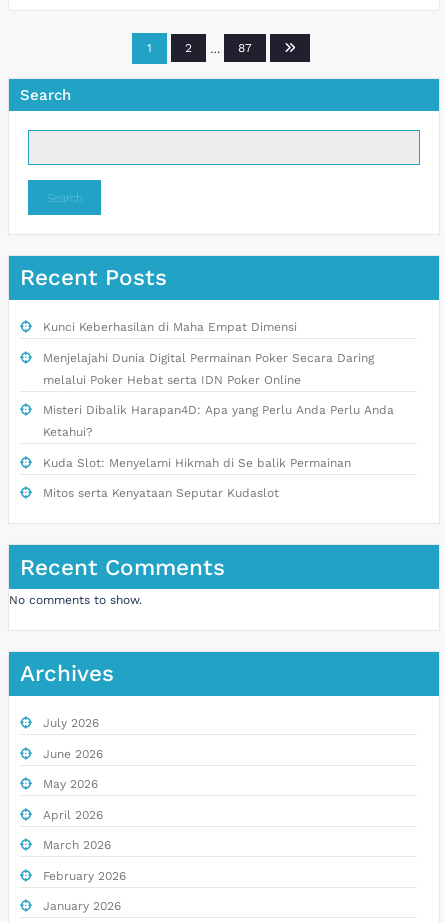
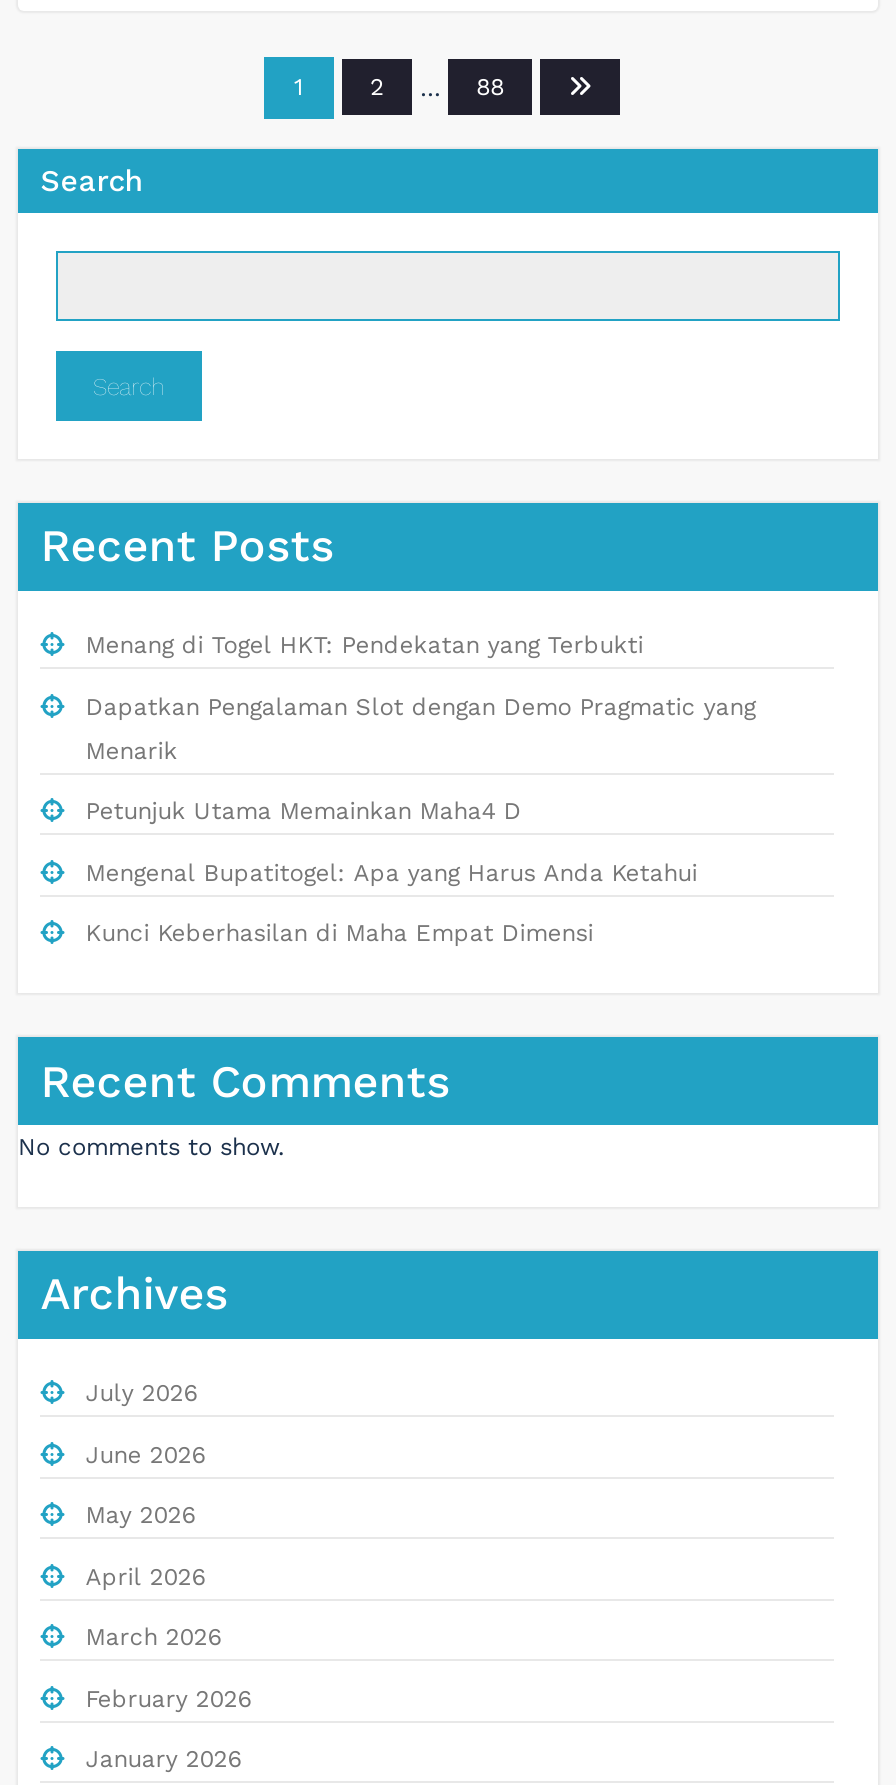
- 87
+ 88

+ Menang di Togel HKT: Pendekatan yang Terbukti
+ Dapatkan Pengalaman Slot dengan Demo Pragmatic yang
+ Menarik
+ Petunjuk Utama Memainkan Maha4 D
+ Mengenal Bupatitogel: Apa yang Harus Anda Ketahui

moved down: Kunci Keberhasilan di Maha Empat Dimensi

- Menjelajahi Dunia Digital Permainan Poker Secara Daring
- melalui Poker Hebat serta IDN Poker Online
- Misteri Dibalik Harapan4D: Apa yang Perlu Anda Perlu Anda
- Ketahui?
- Kuda Slot: Menyelami Hikmah di Se balik Permainan
- Mitos serta Kenyataan Seputar Kudaslot
